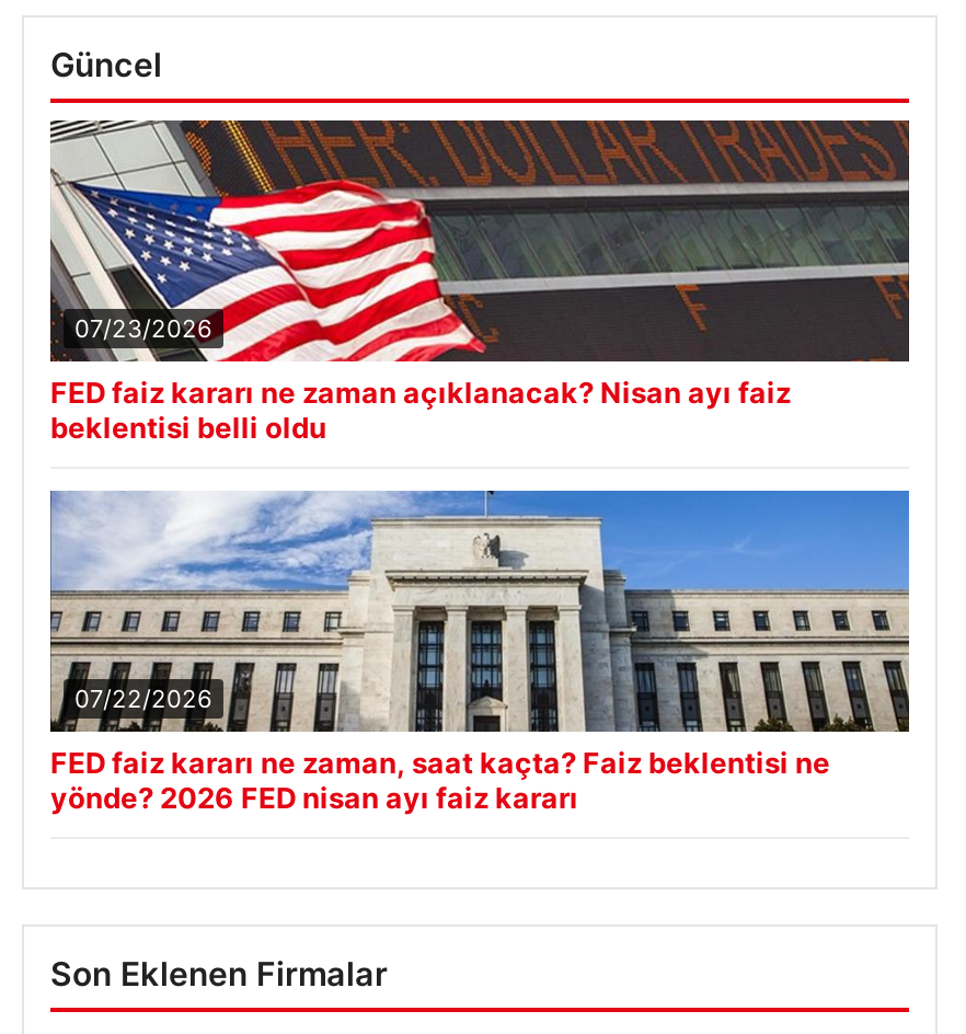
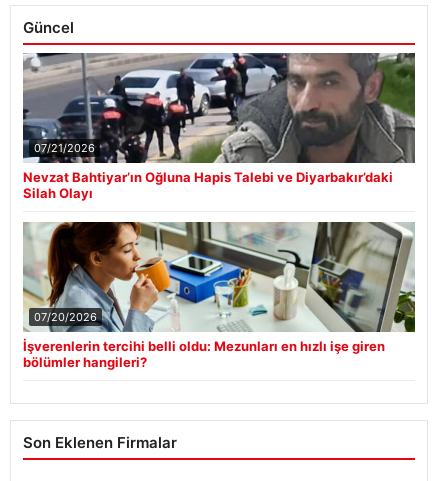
- [image]
- 07/23/2026
+ [image]
+ 07/21/2026

- FED faiz kararı ne zaman açıklanacak? Nisan ayı faiz
- beklentisi belli oldu
+ Nevzat Bahtiyar’ın Oğluna Hapis Talebi ve Diyarbakır’daki
+ Silah Olayı

- [image]
- 07/22/2026
+ [image]
+ 07/20/2026

- FED faiz kararı ne zaman, saat kaçta? Faiz beklentisi ne
- yönde? 2026 FED nisan ayı faiz kararı
+ İşverenlerin tercihi belli oldu: Mezunları en hızlı işe giren
+ bölümler hangileri?
